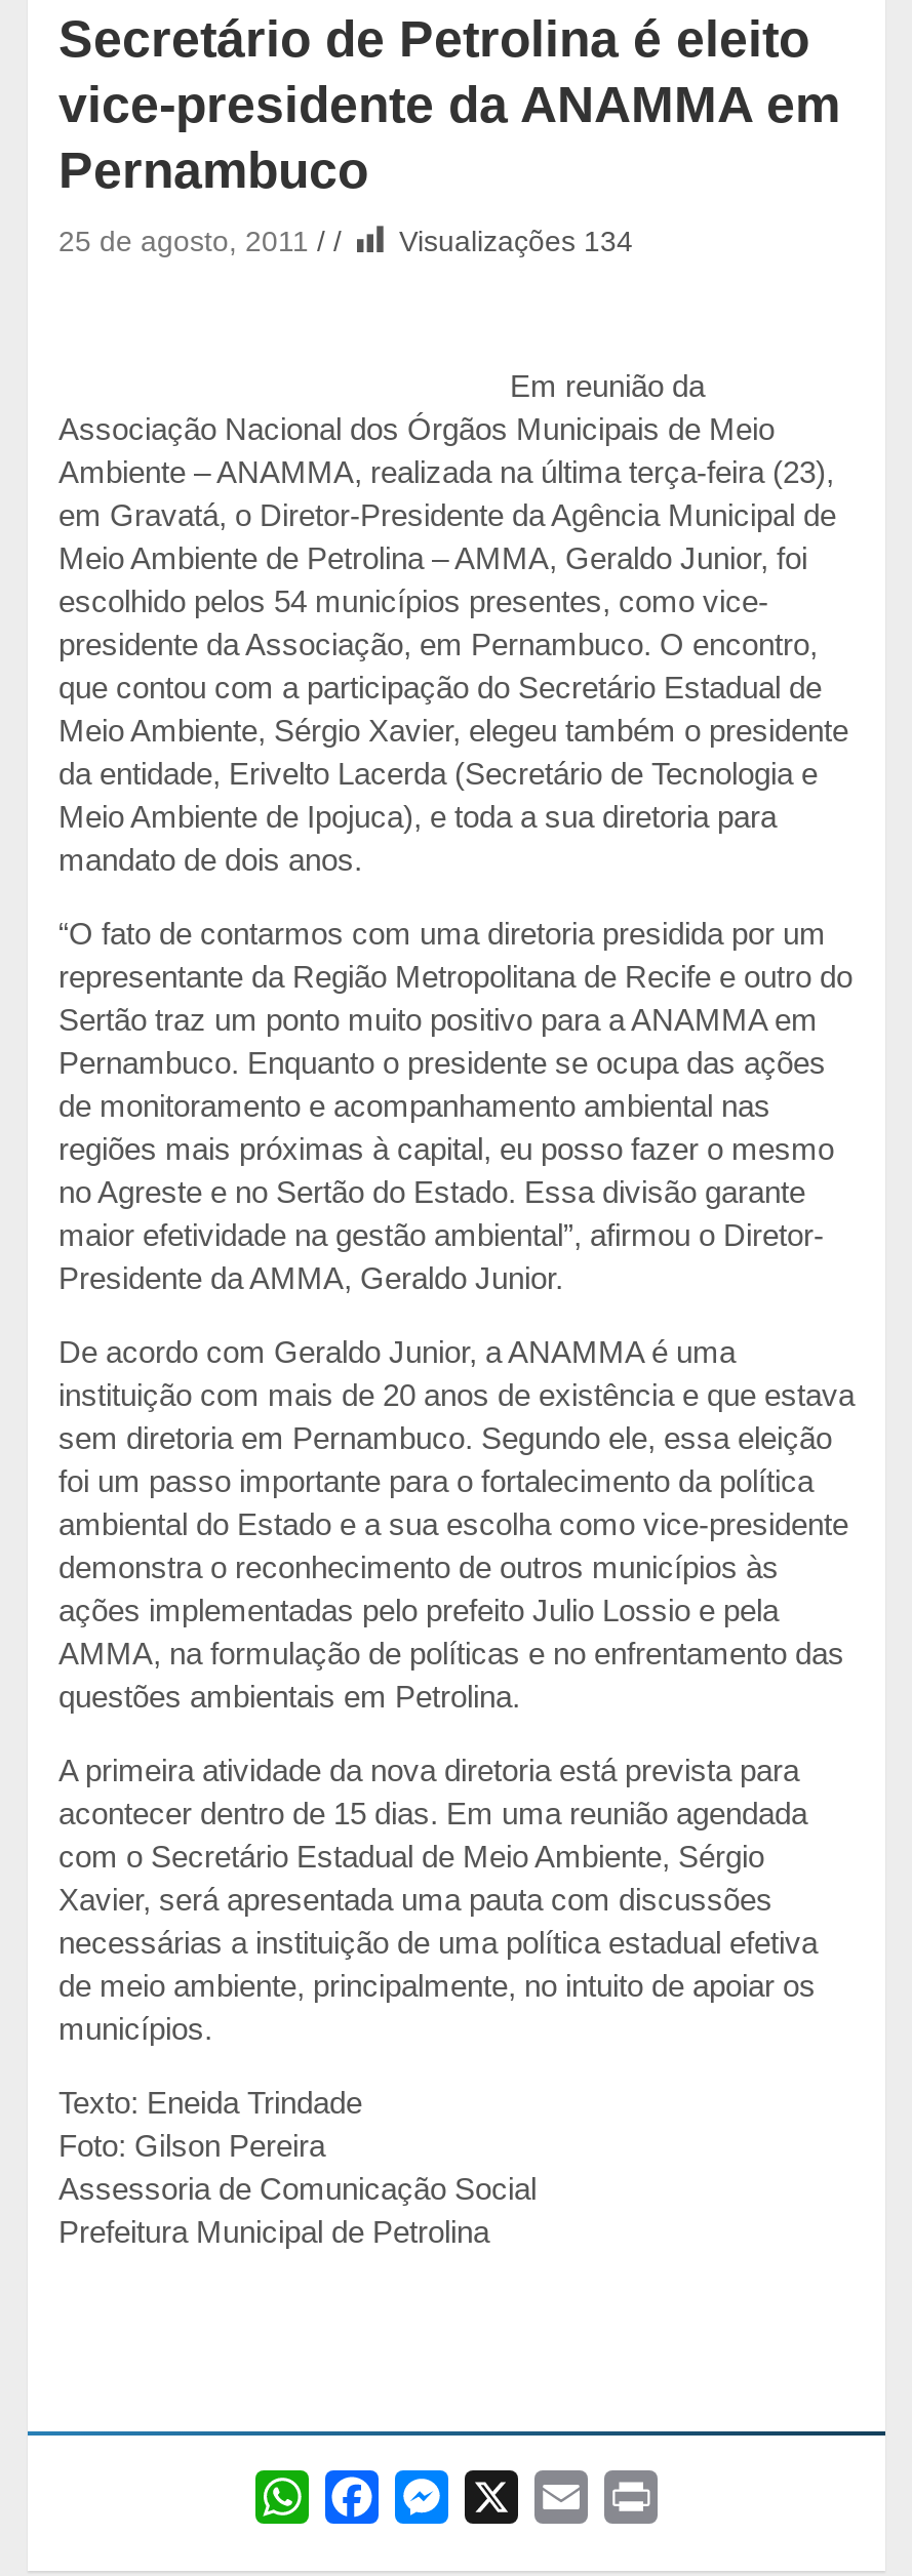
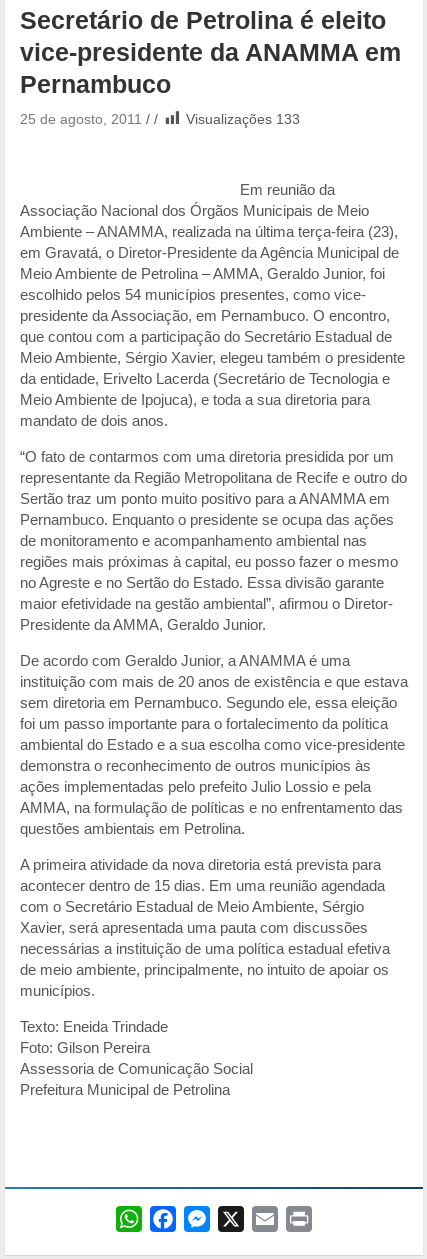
- Visualizações 134
+ Visualizações 133
